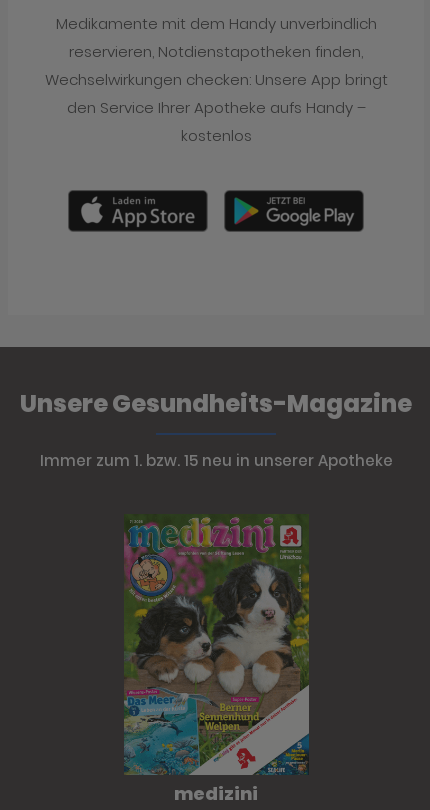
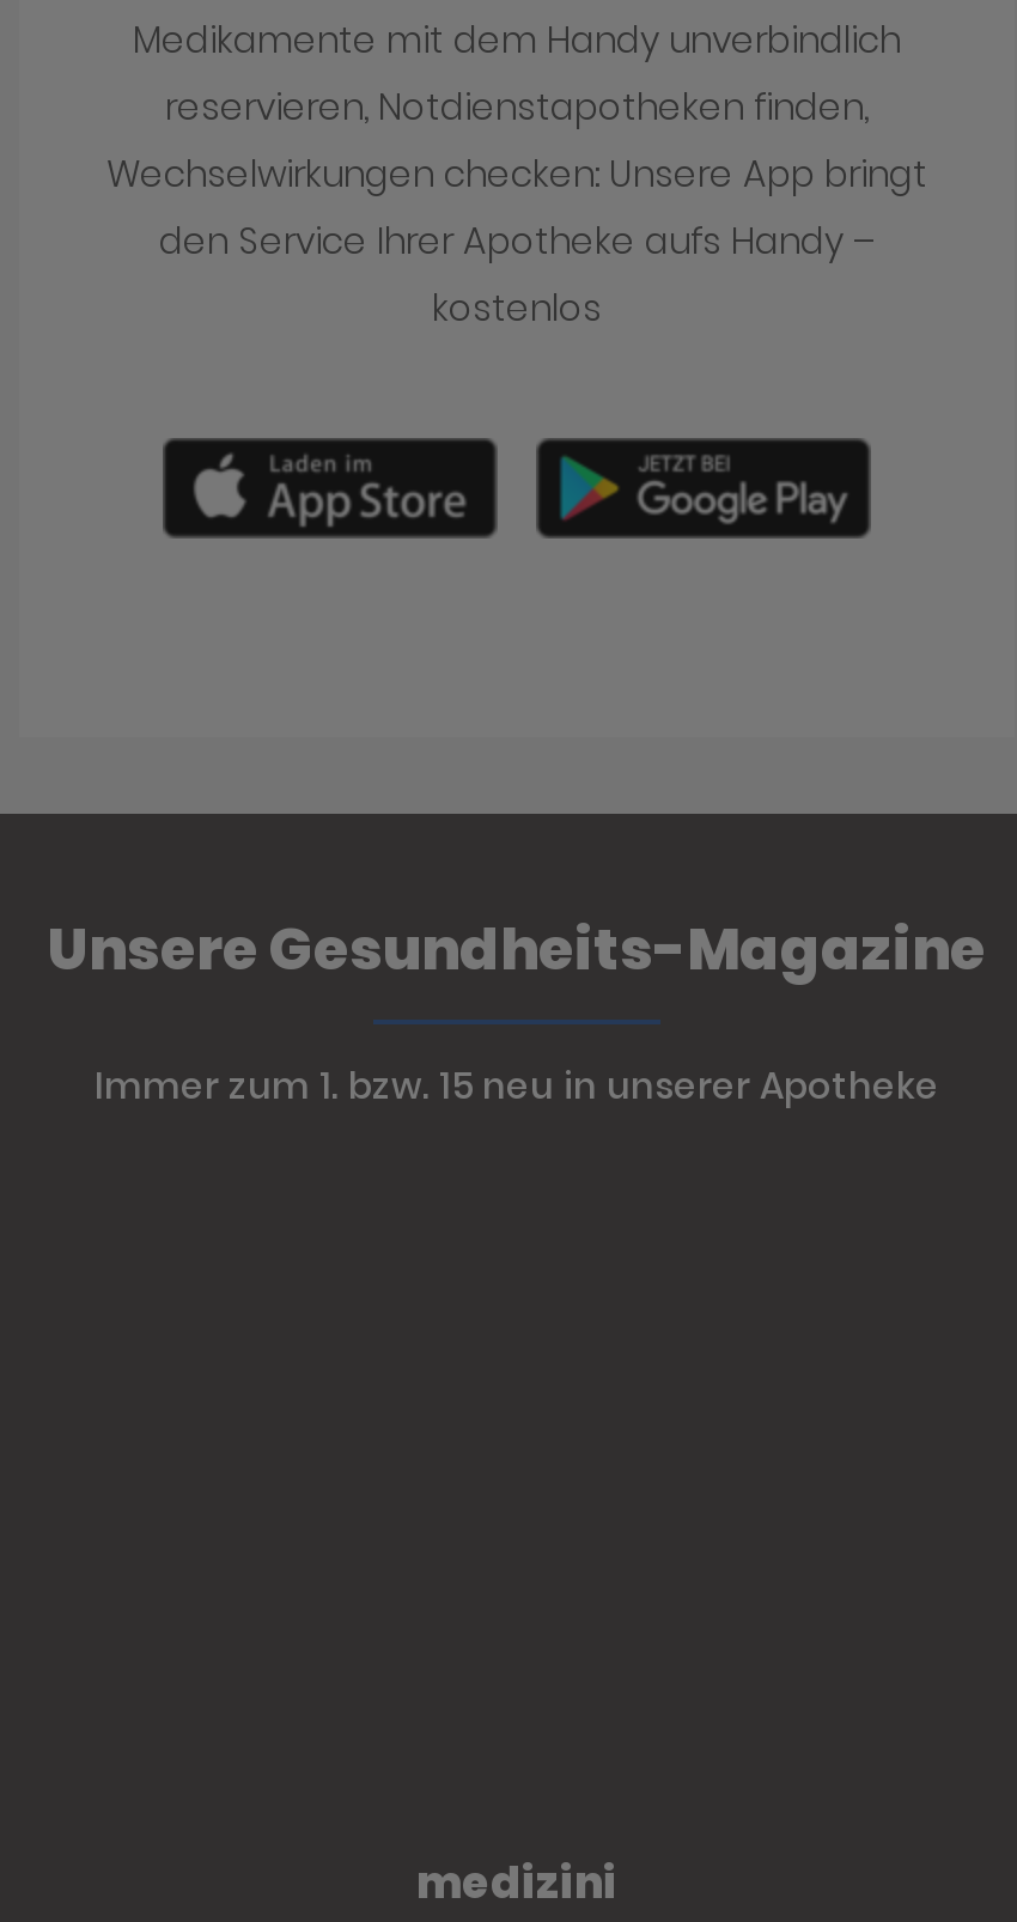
- [image]
